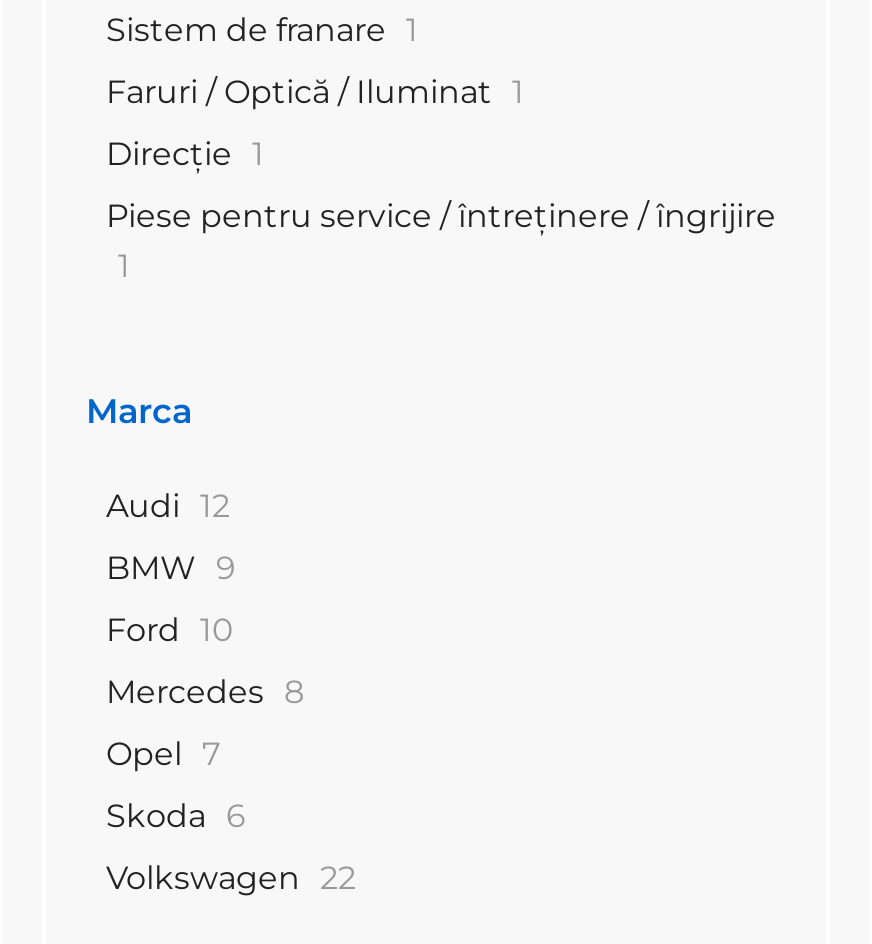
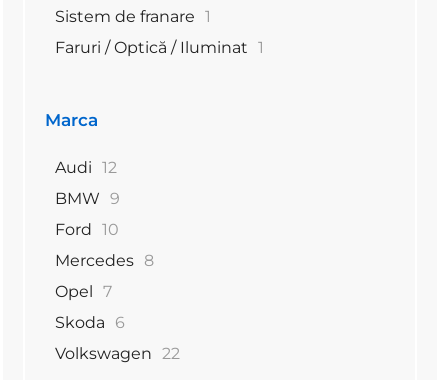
- Direcție 1
- Piese pentru service / întreținere / îngrijire
- 1
